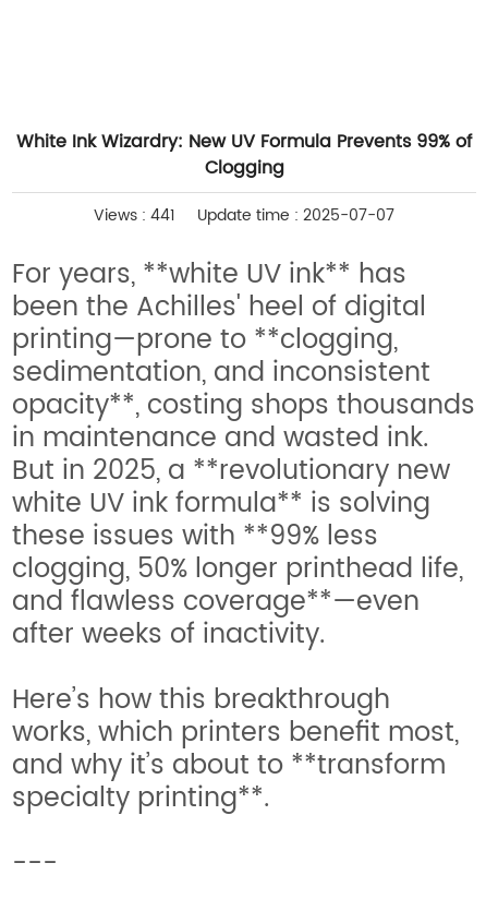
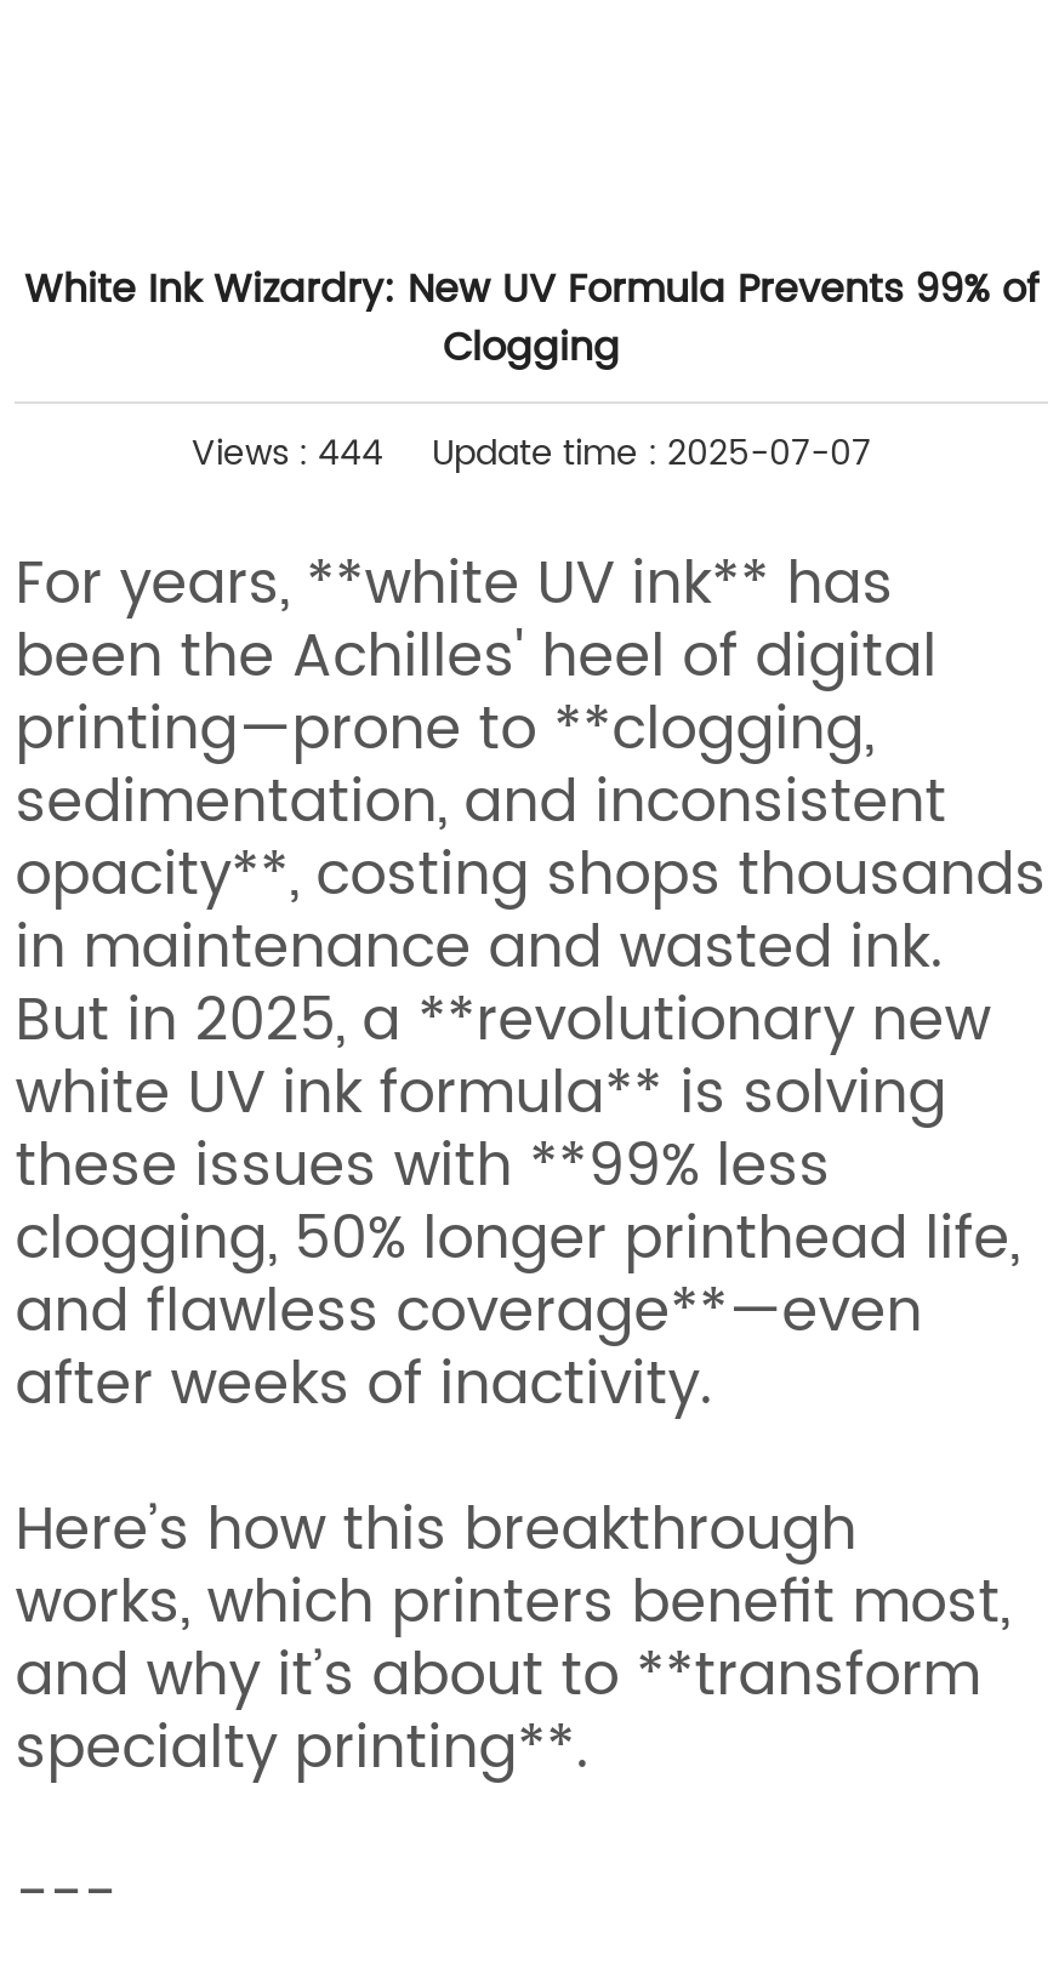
- Views : 441 Update time : 2025-07-07
+ Views : 444 Update time : 2025-07-07
